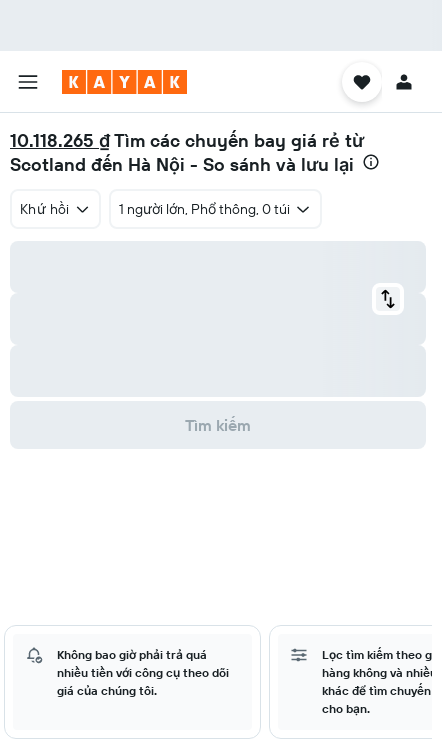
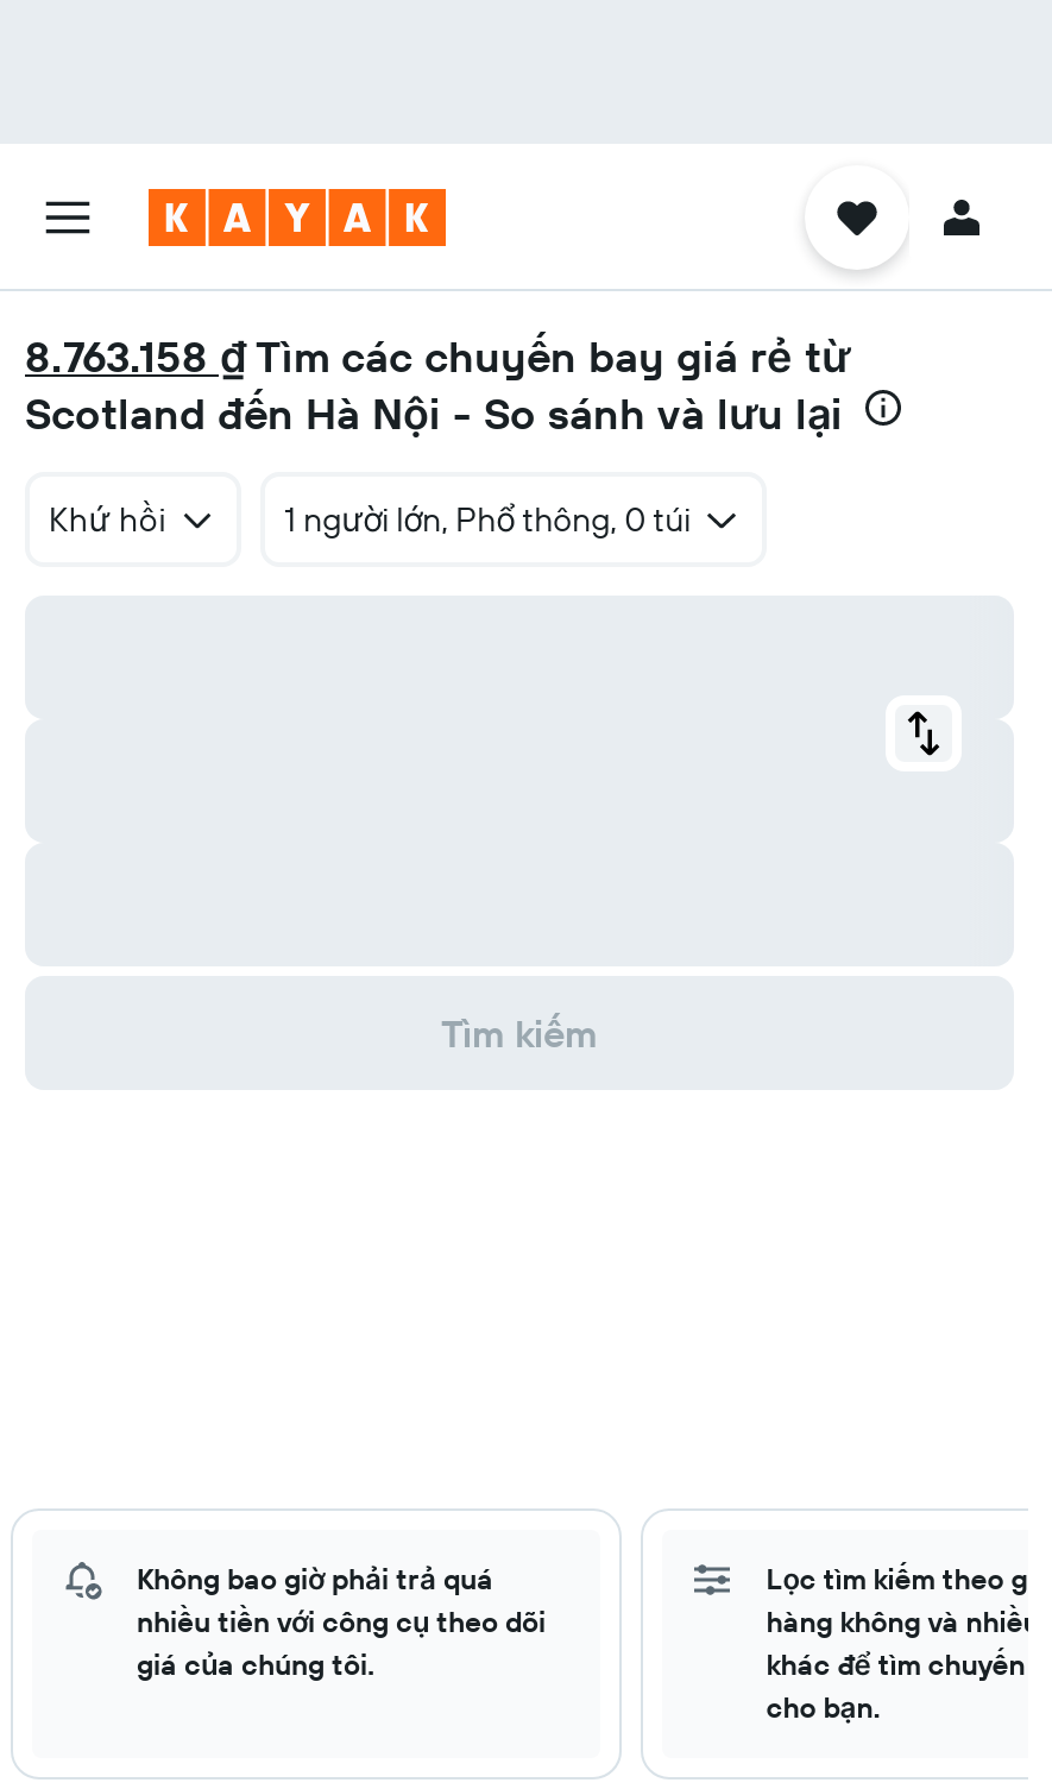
- 10.118.265 ₫ Tìm các chuyến bay giá rẻ từ
+ 8.763.158 ₫ Tìm các chuyến bay giá rẻ từ
